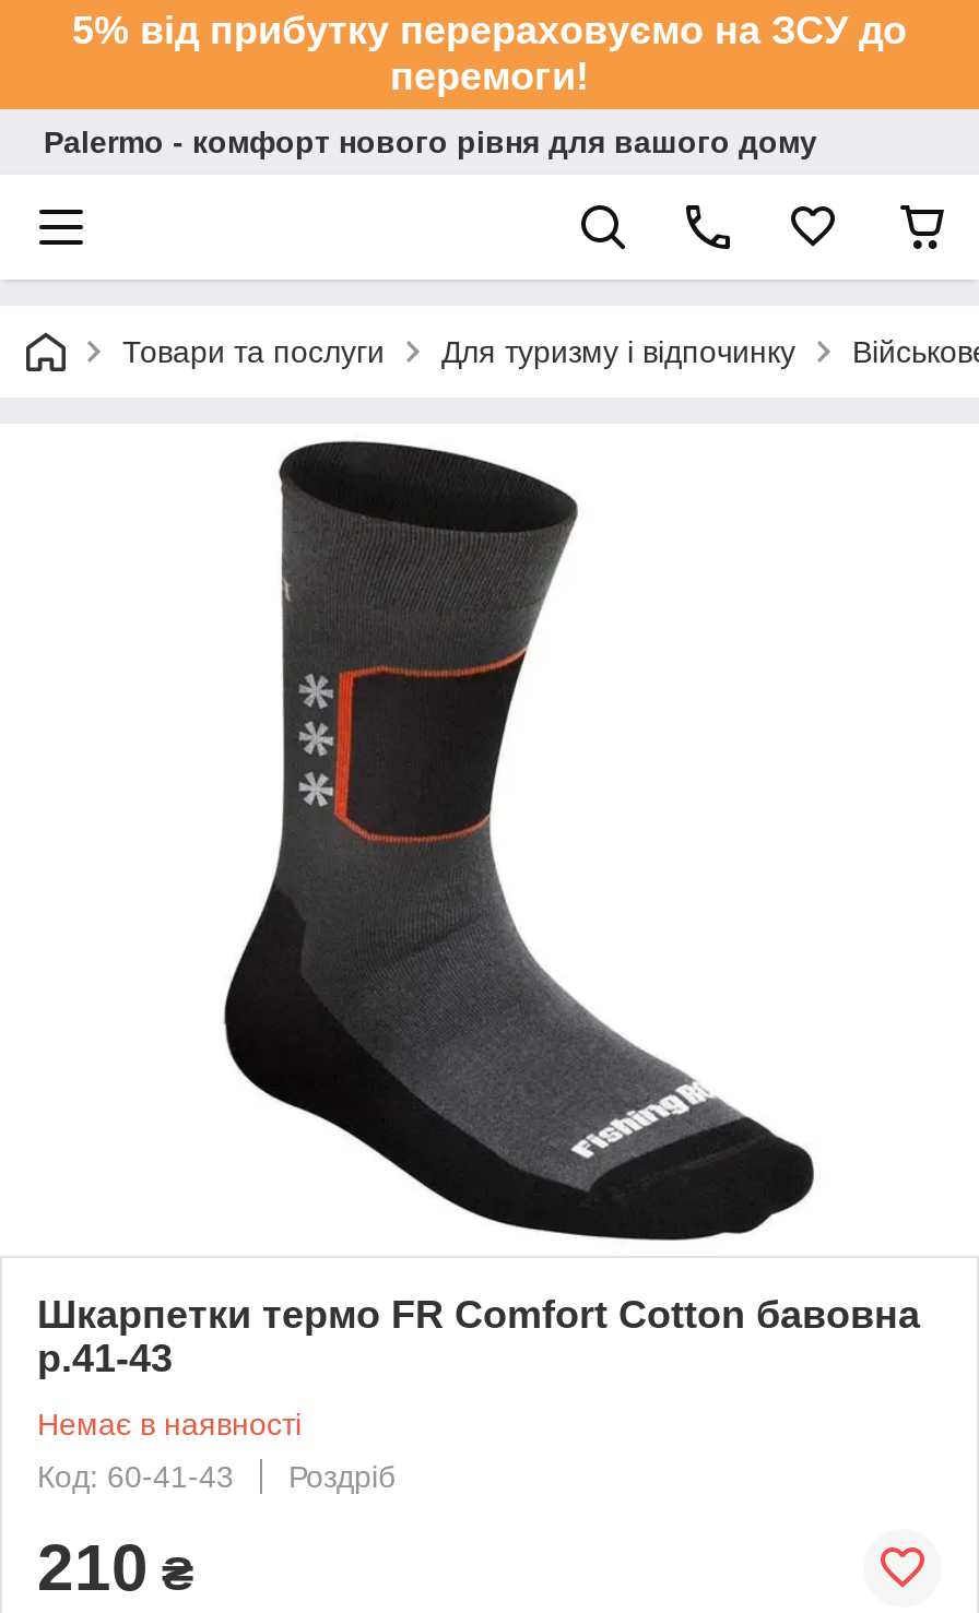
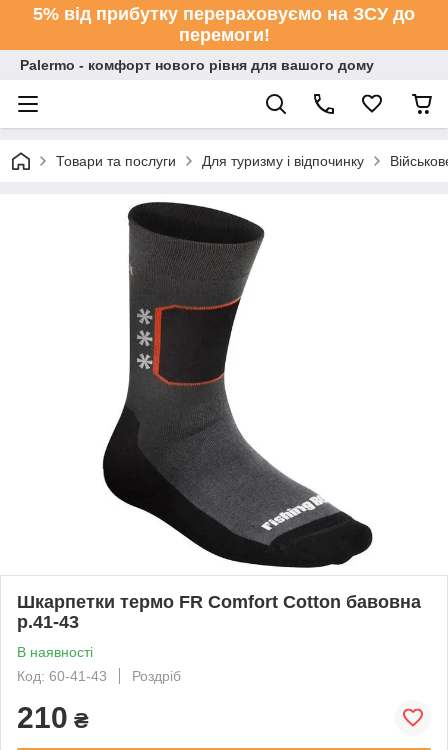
- Немає в наявності
+ В наявності
